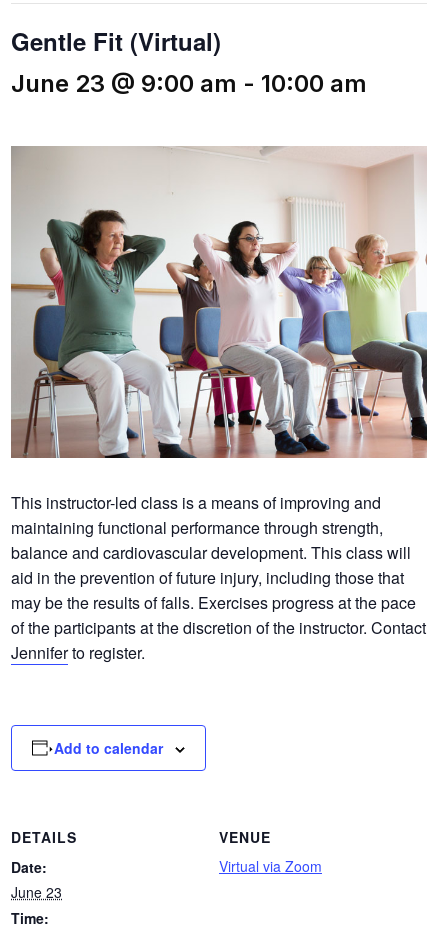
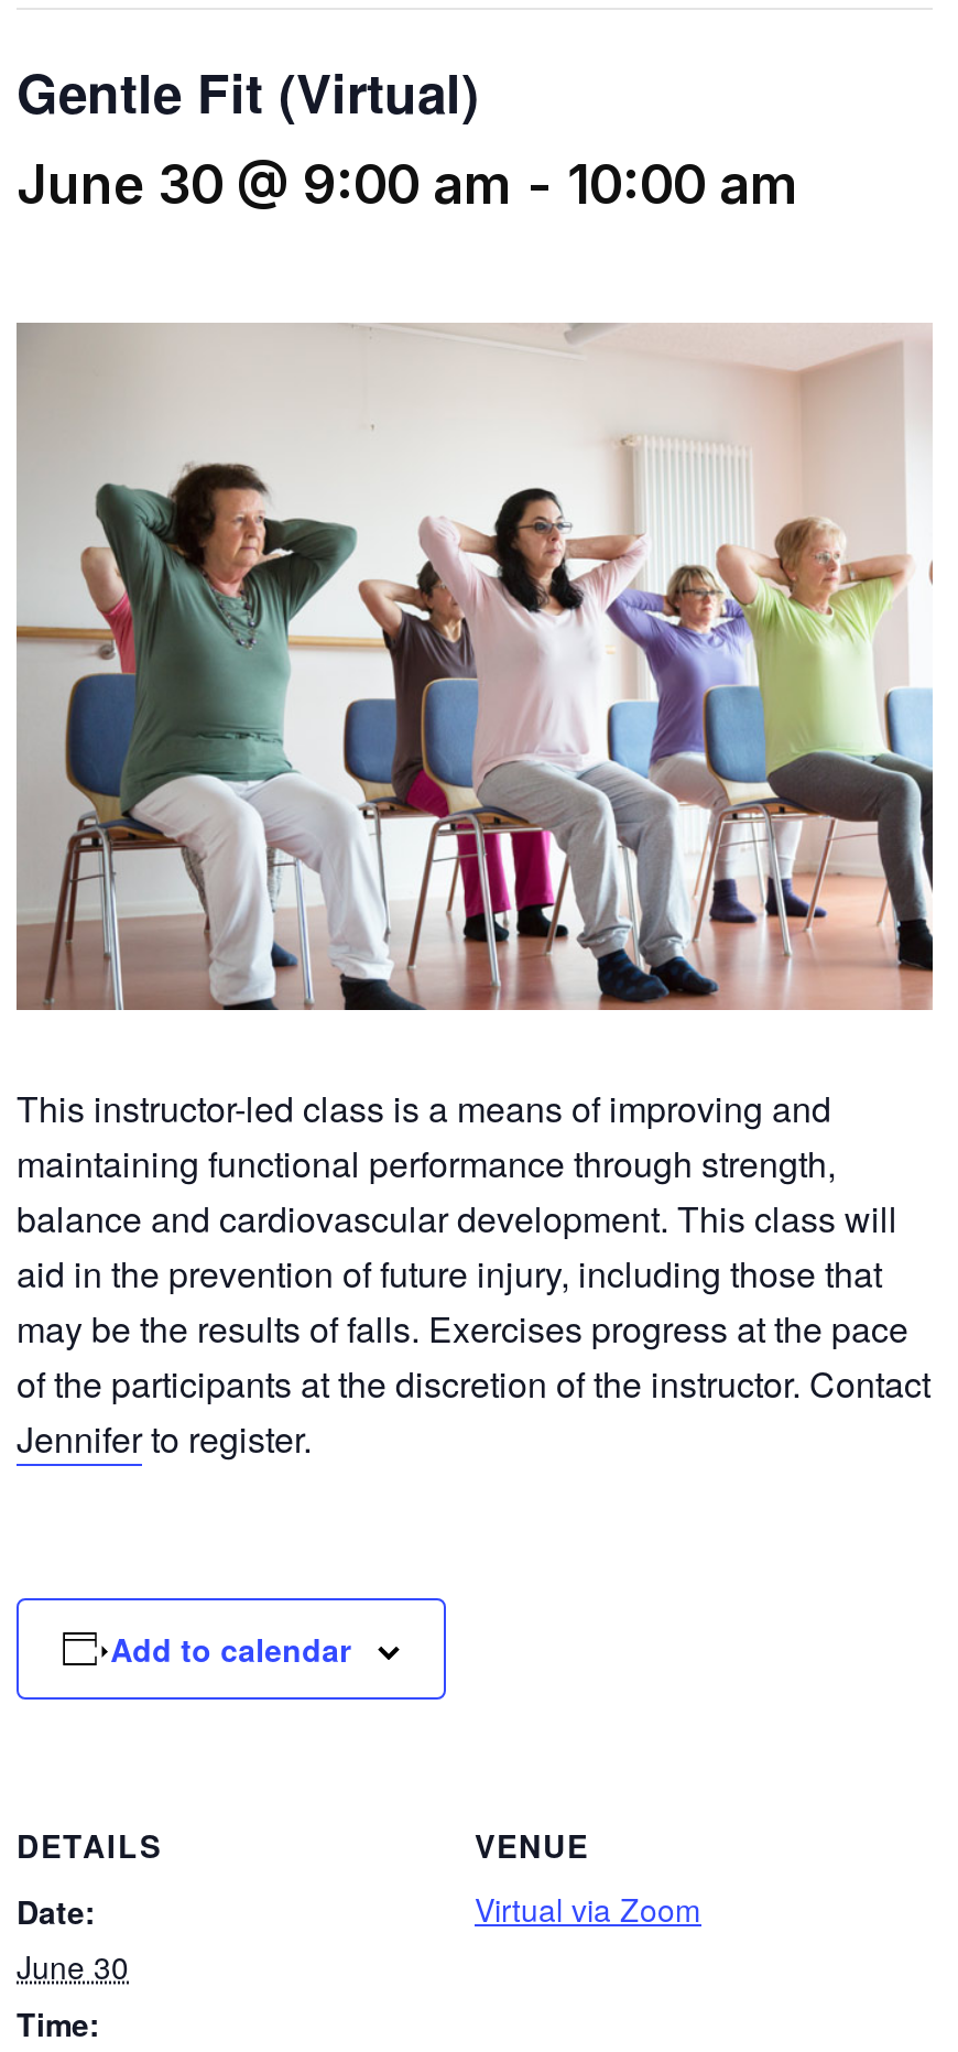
- June 23 @ 9:00 am - 10:00 am
+ June 30 @ 9:00 am - 10:00 am

- June 23
+ June 30
